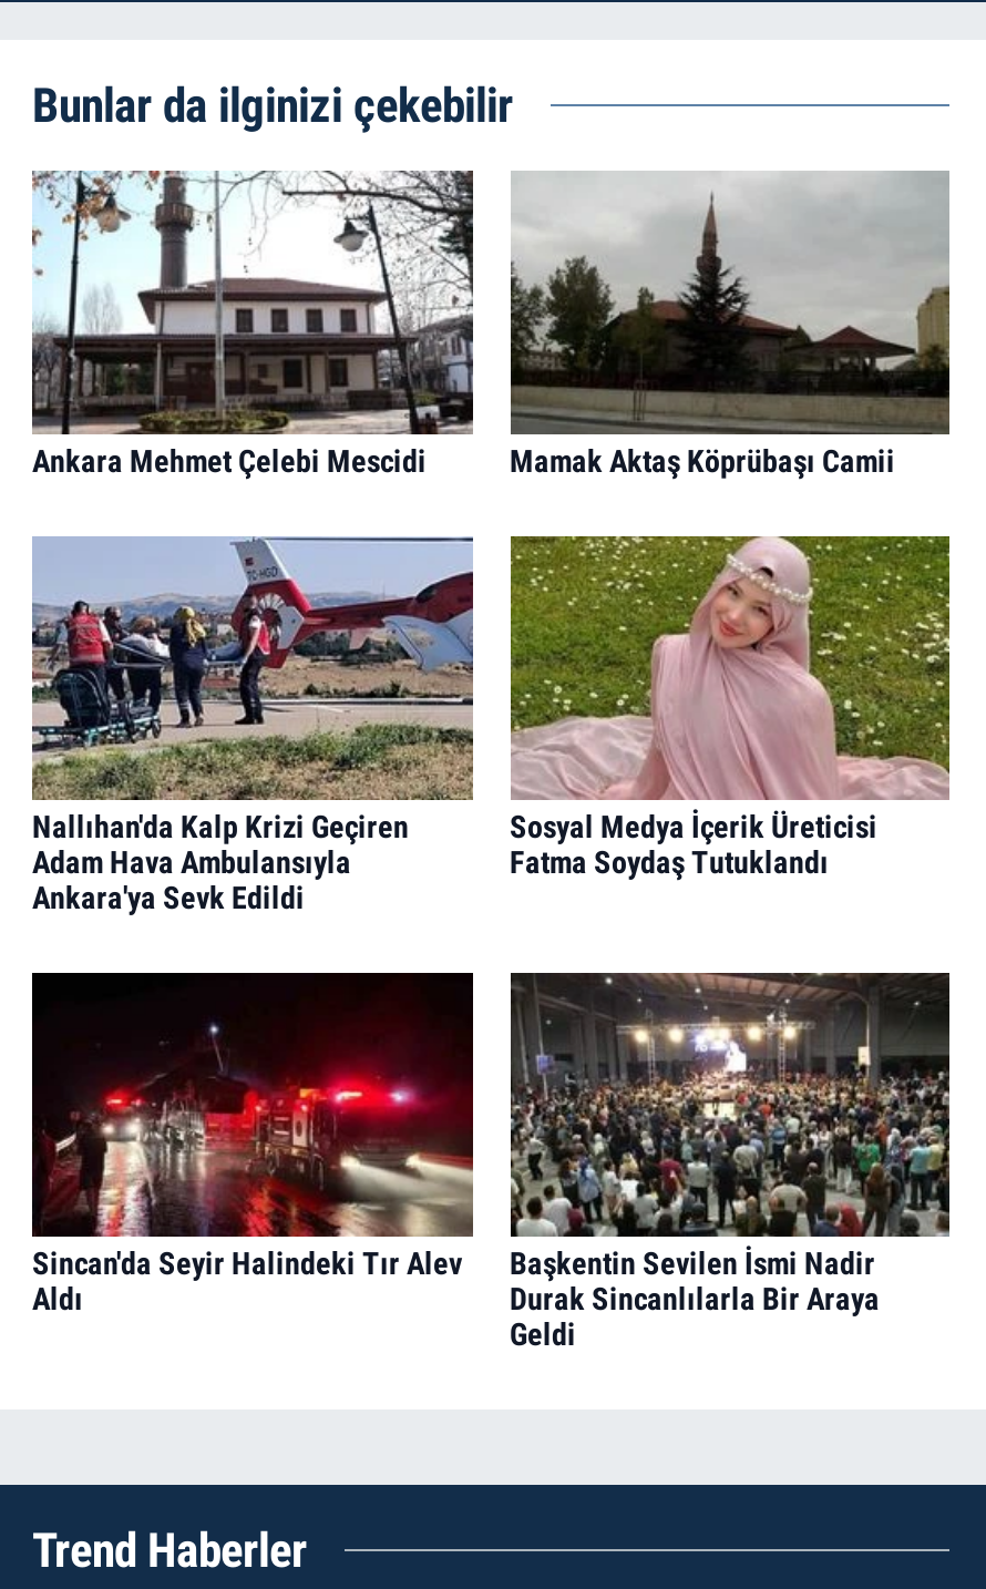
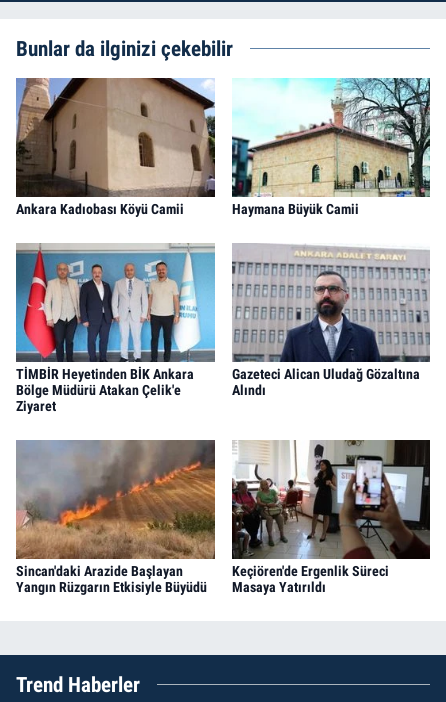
- [image]
- Ankara Mehmet Çelebi Mescidi
- Mamak Aktaş Köprübaşı Camii
+ [image]
+ Ankara Kadıobası Köyü Camii
+ Haymana Büyük Camii

- [image]
+ [image]

- [image]
- Nallıhan'da Kalp Krizi Geçiren
- Adam Hava Ambulansıyla
- Ankara'ya Sevk Edildi
+ [image]
+ TİMBİR Heyetinden BİK Ankara
+ Bölge Müdürü Atakan Çelik'e
+ Ziyaret

- [image]
- Sosyal Medya İçerik Üreticisi
- Fatma Soydaş Tutuklandı
+ [image]
+ Gazeteci Alican Uludağ Gözaltına
+ Alındı

- [image]
- Sincan'da Seyir Halindeki Tır Alev
- Aldı
+ [image]
+ Sincan'daki Arazide Başlayan
+ Yangın Rüzgarın Etkisiyle Büyüdü

- [image]
- Başkentin Sevilen İsmi Nadir
- Durak Sincanlılarla Bir Araya
- Geldi
+ [image]
+ Keçiören'de Ergenlik Süreci
+ Masaya Yatırıldı
